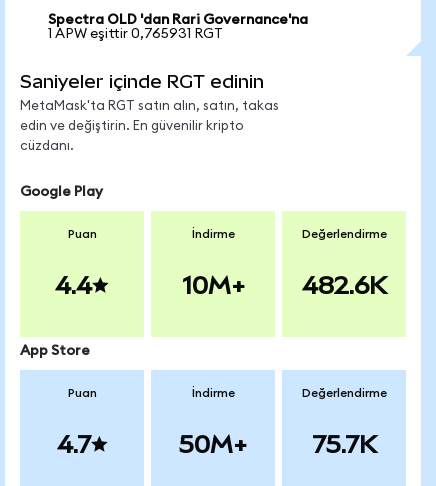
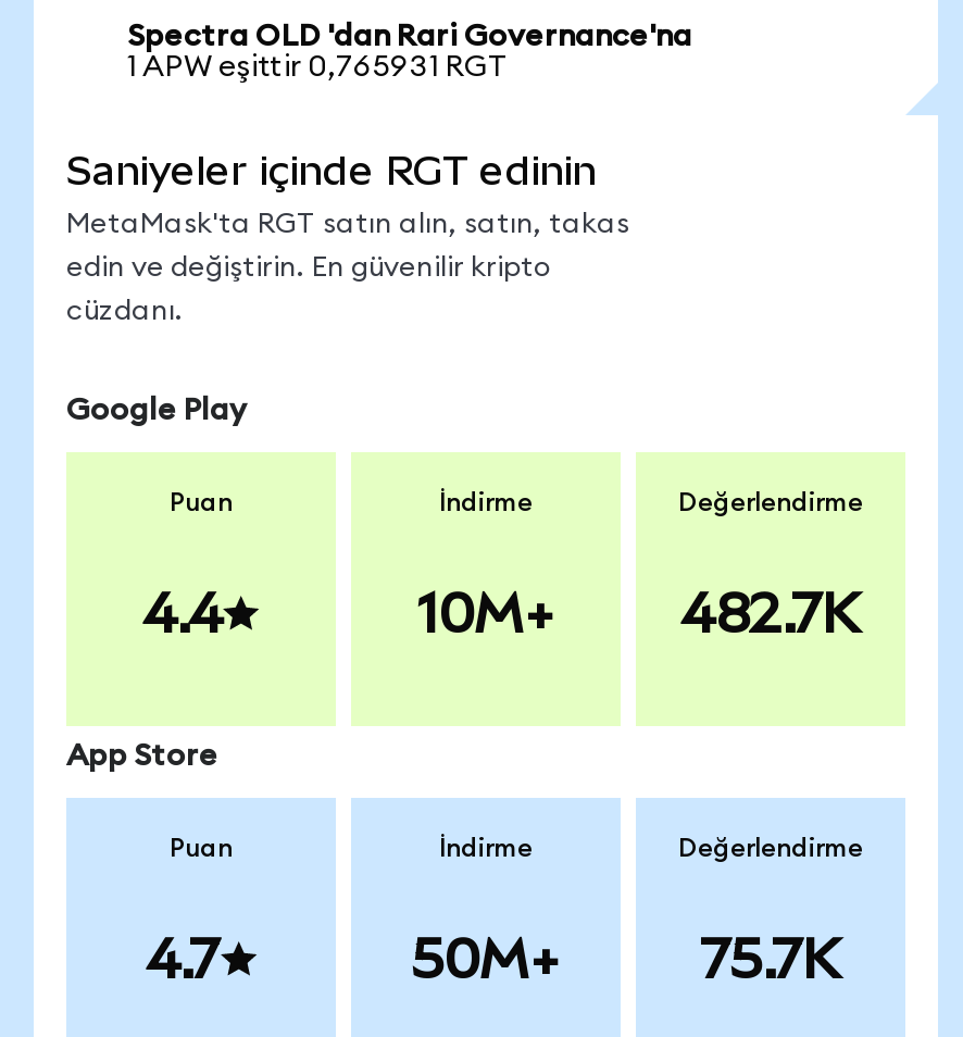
- 482.6K
+ 482.7K
